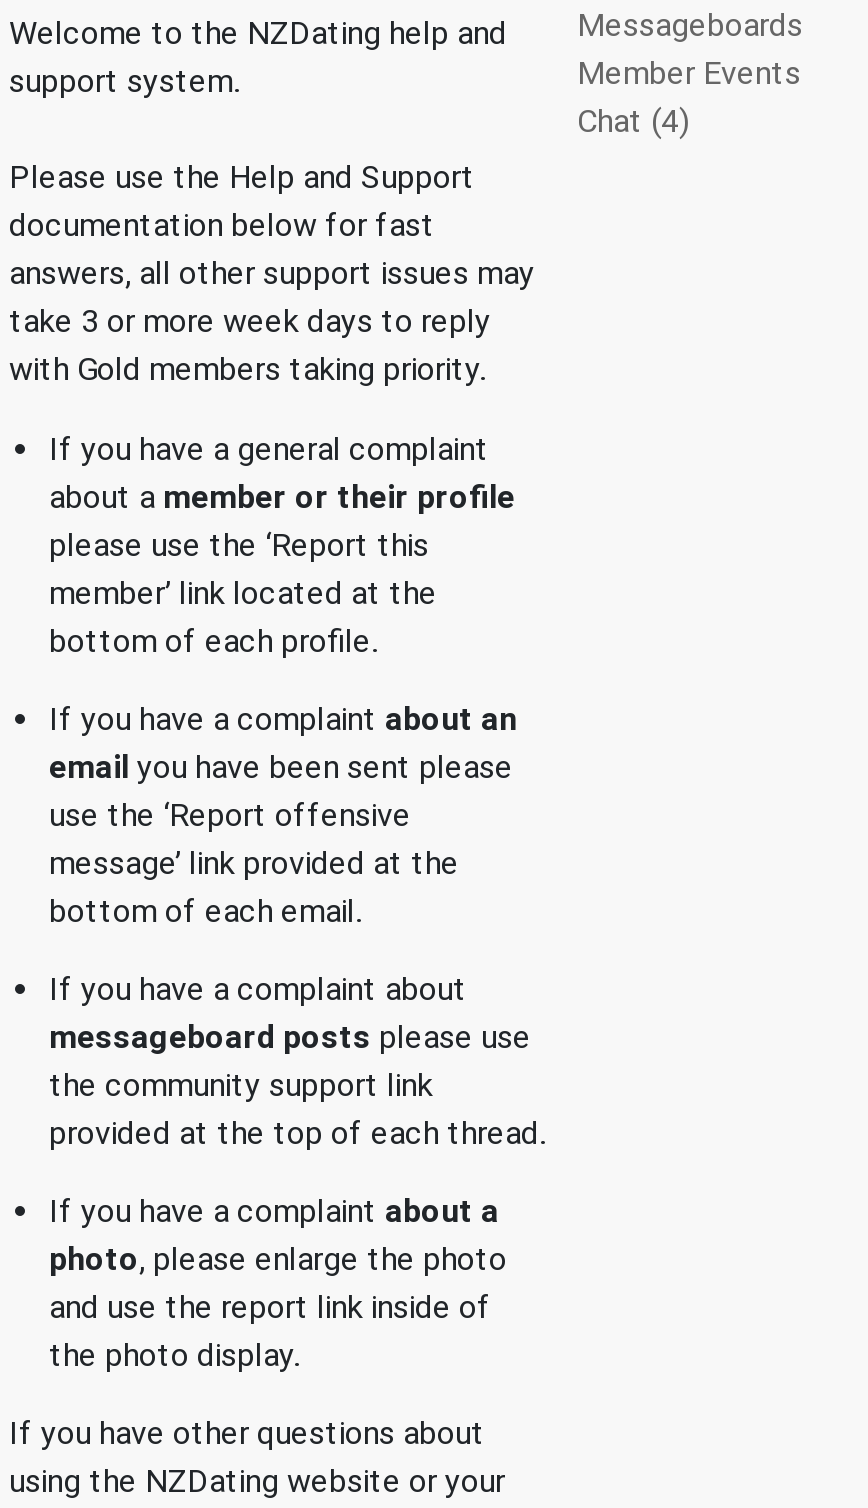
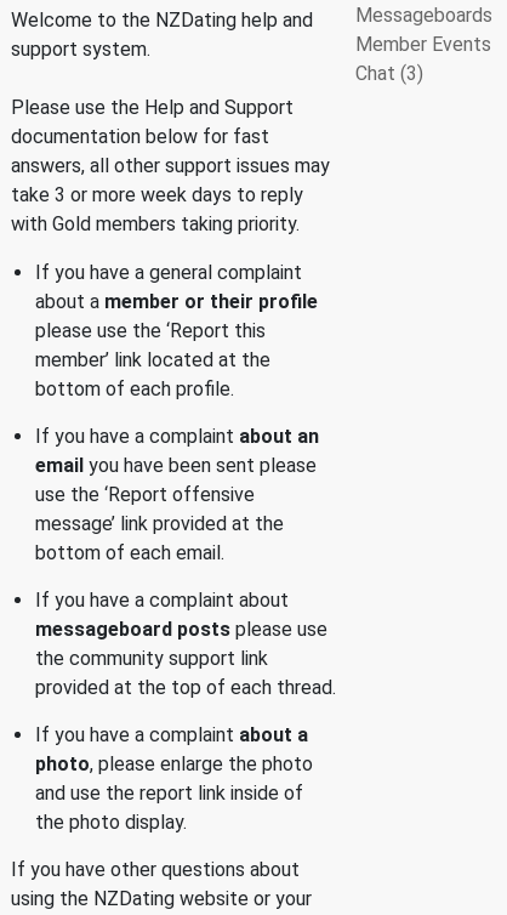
- Chat (4)
+ Chat (3)
